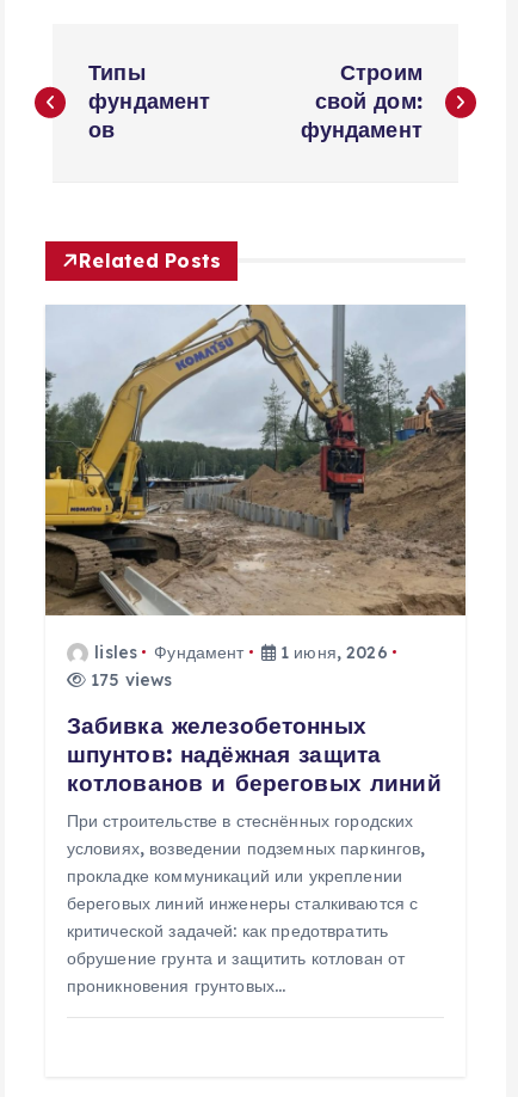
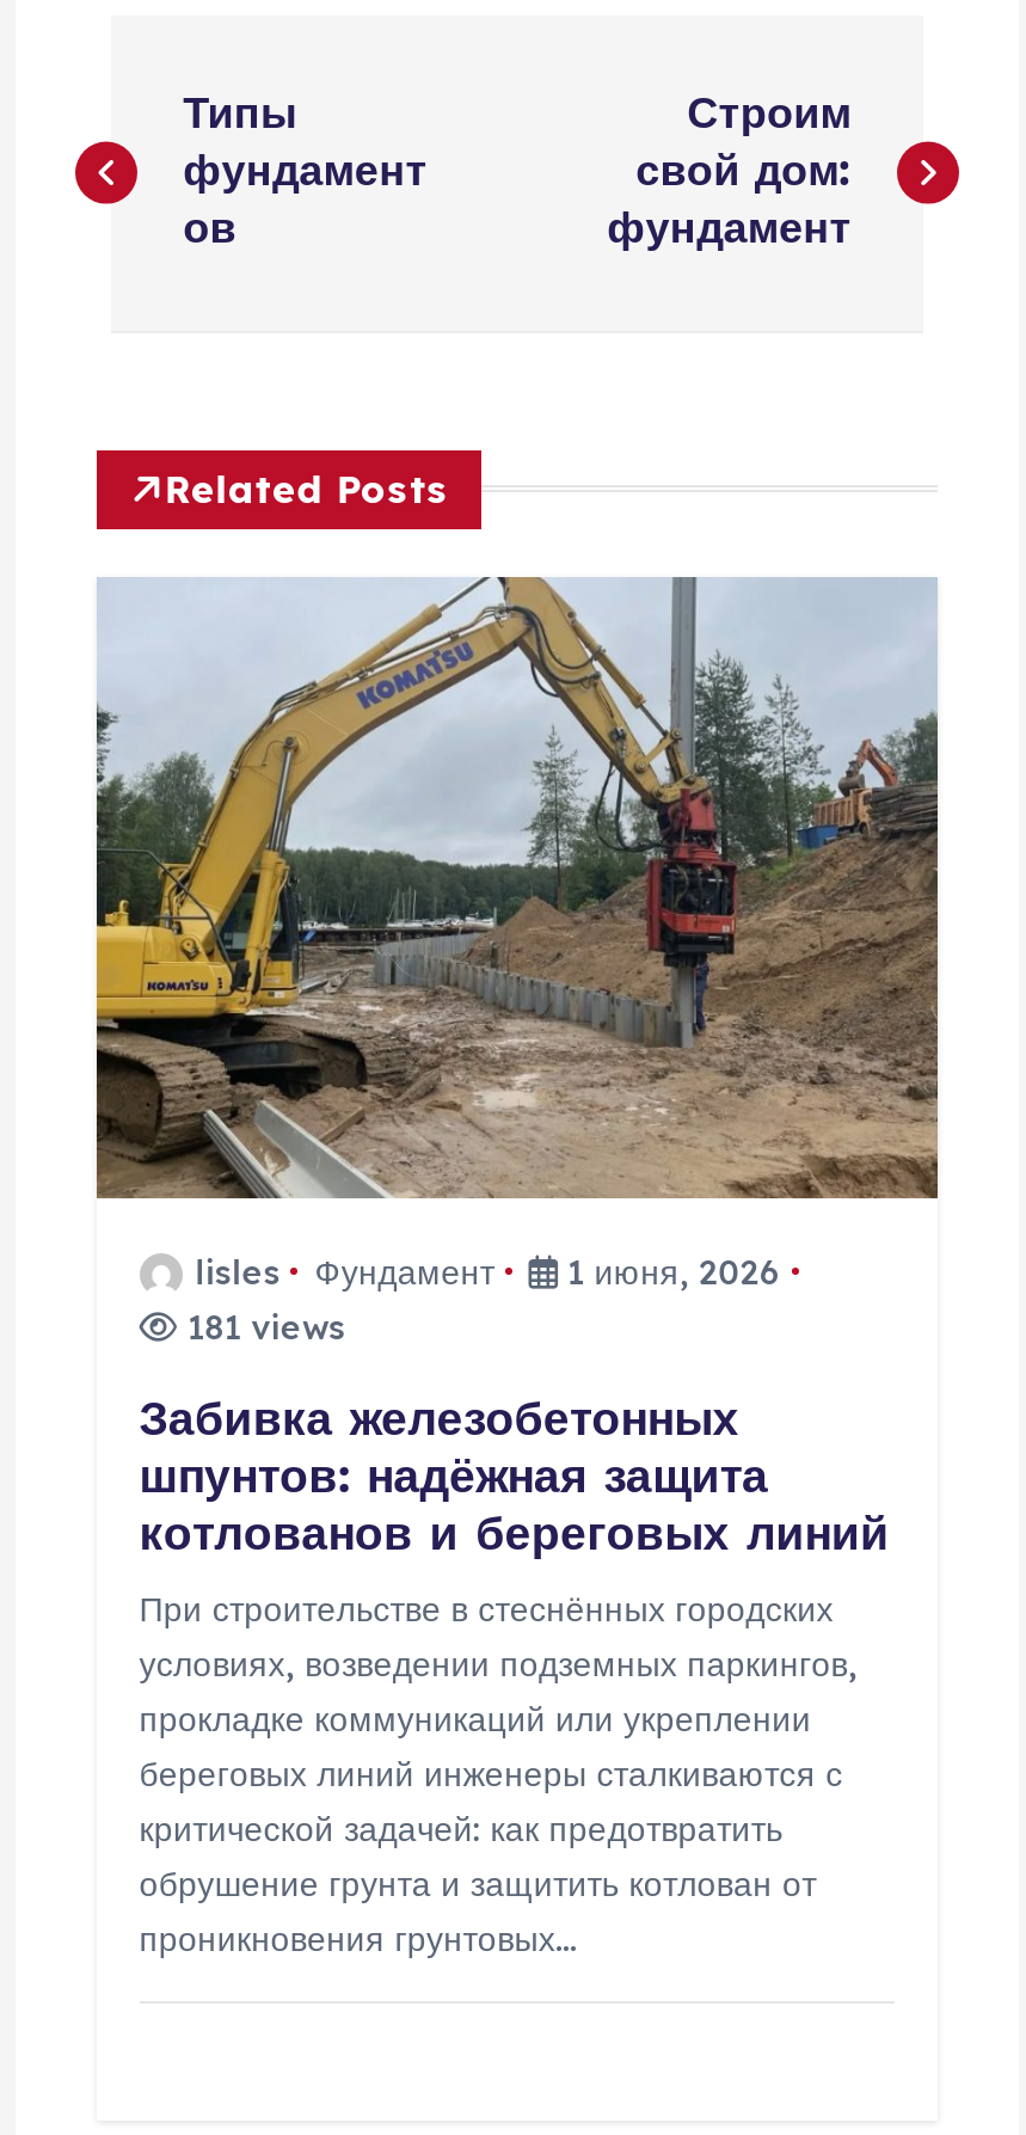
- 175 views
+ 181 views
